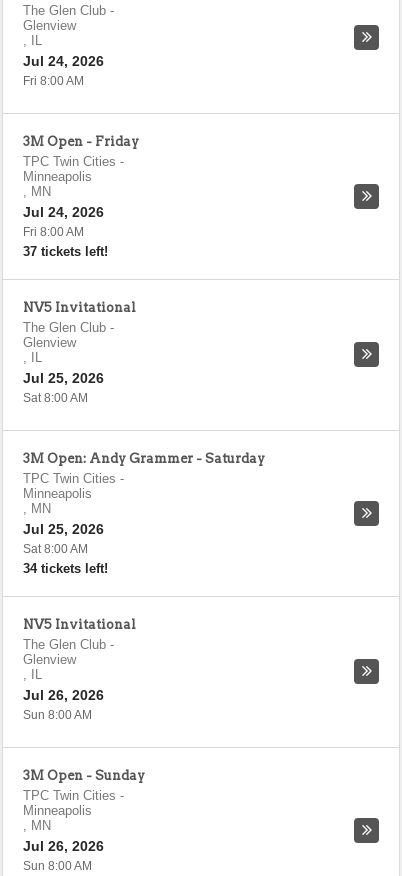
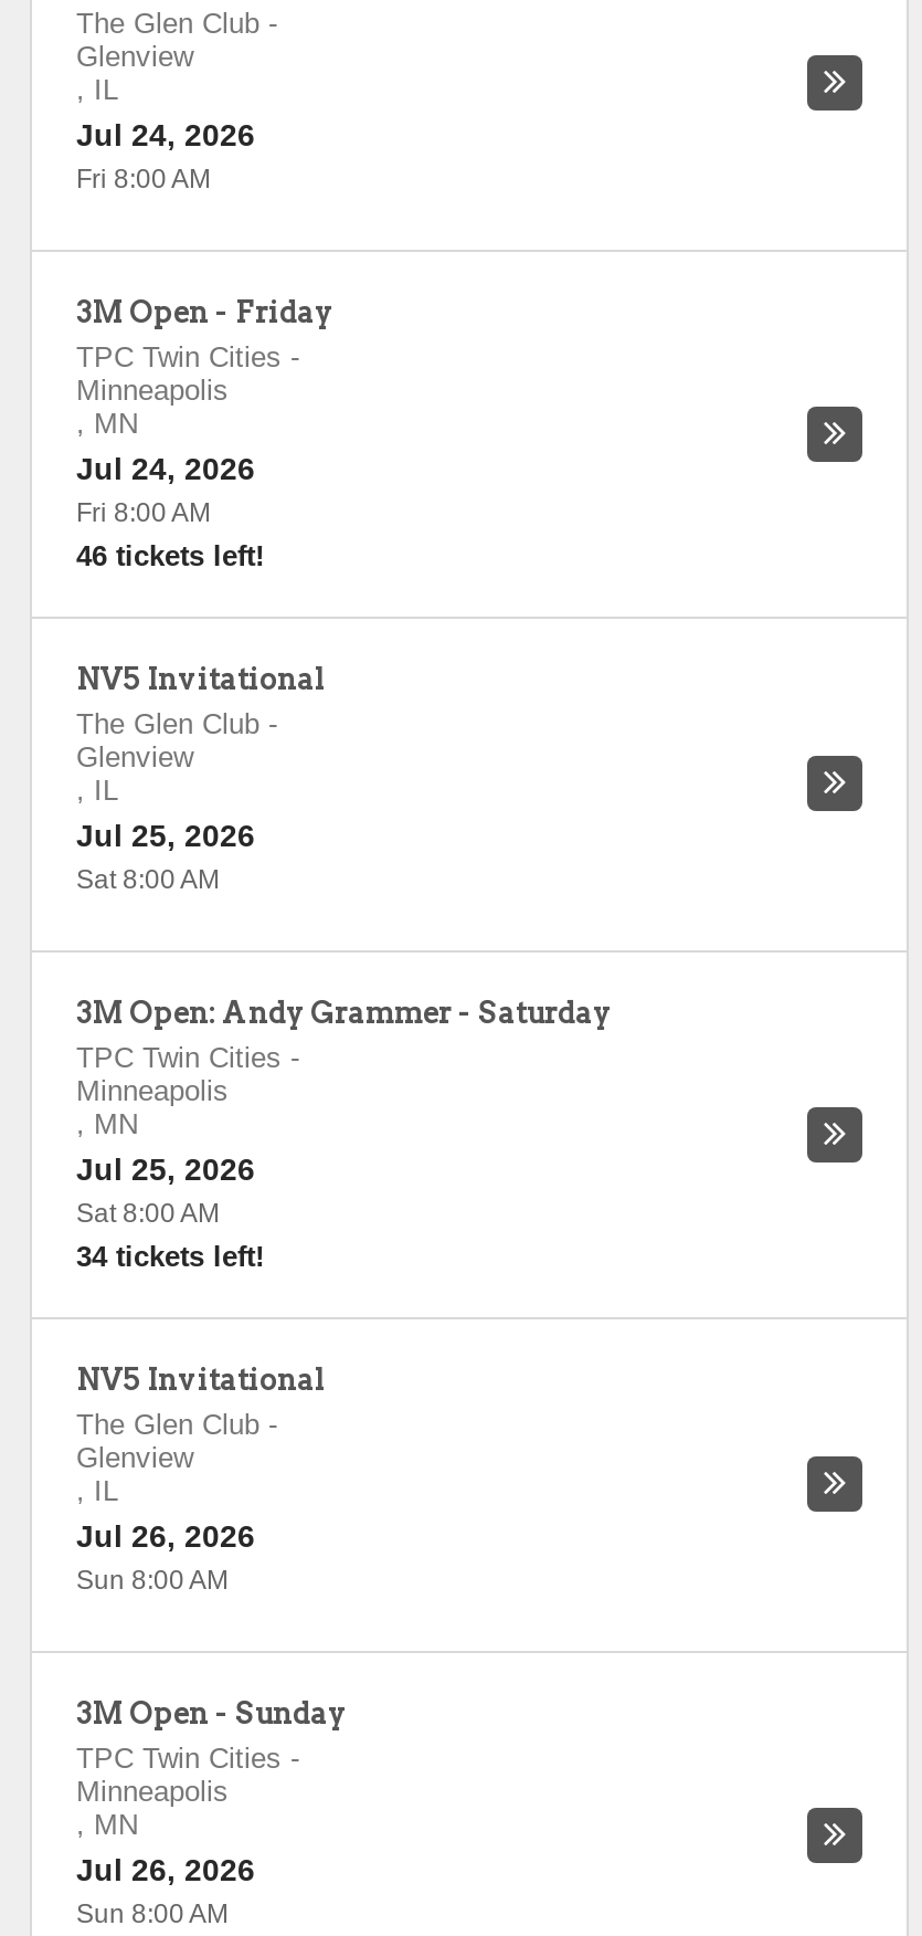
- 37 tickets left!
+ 46 tickets left!
